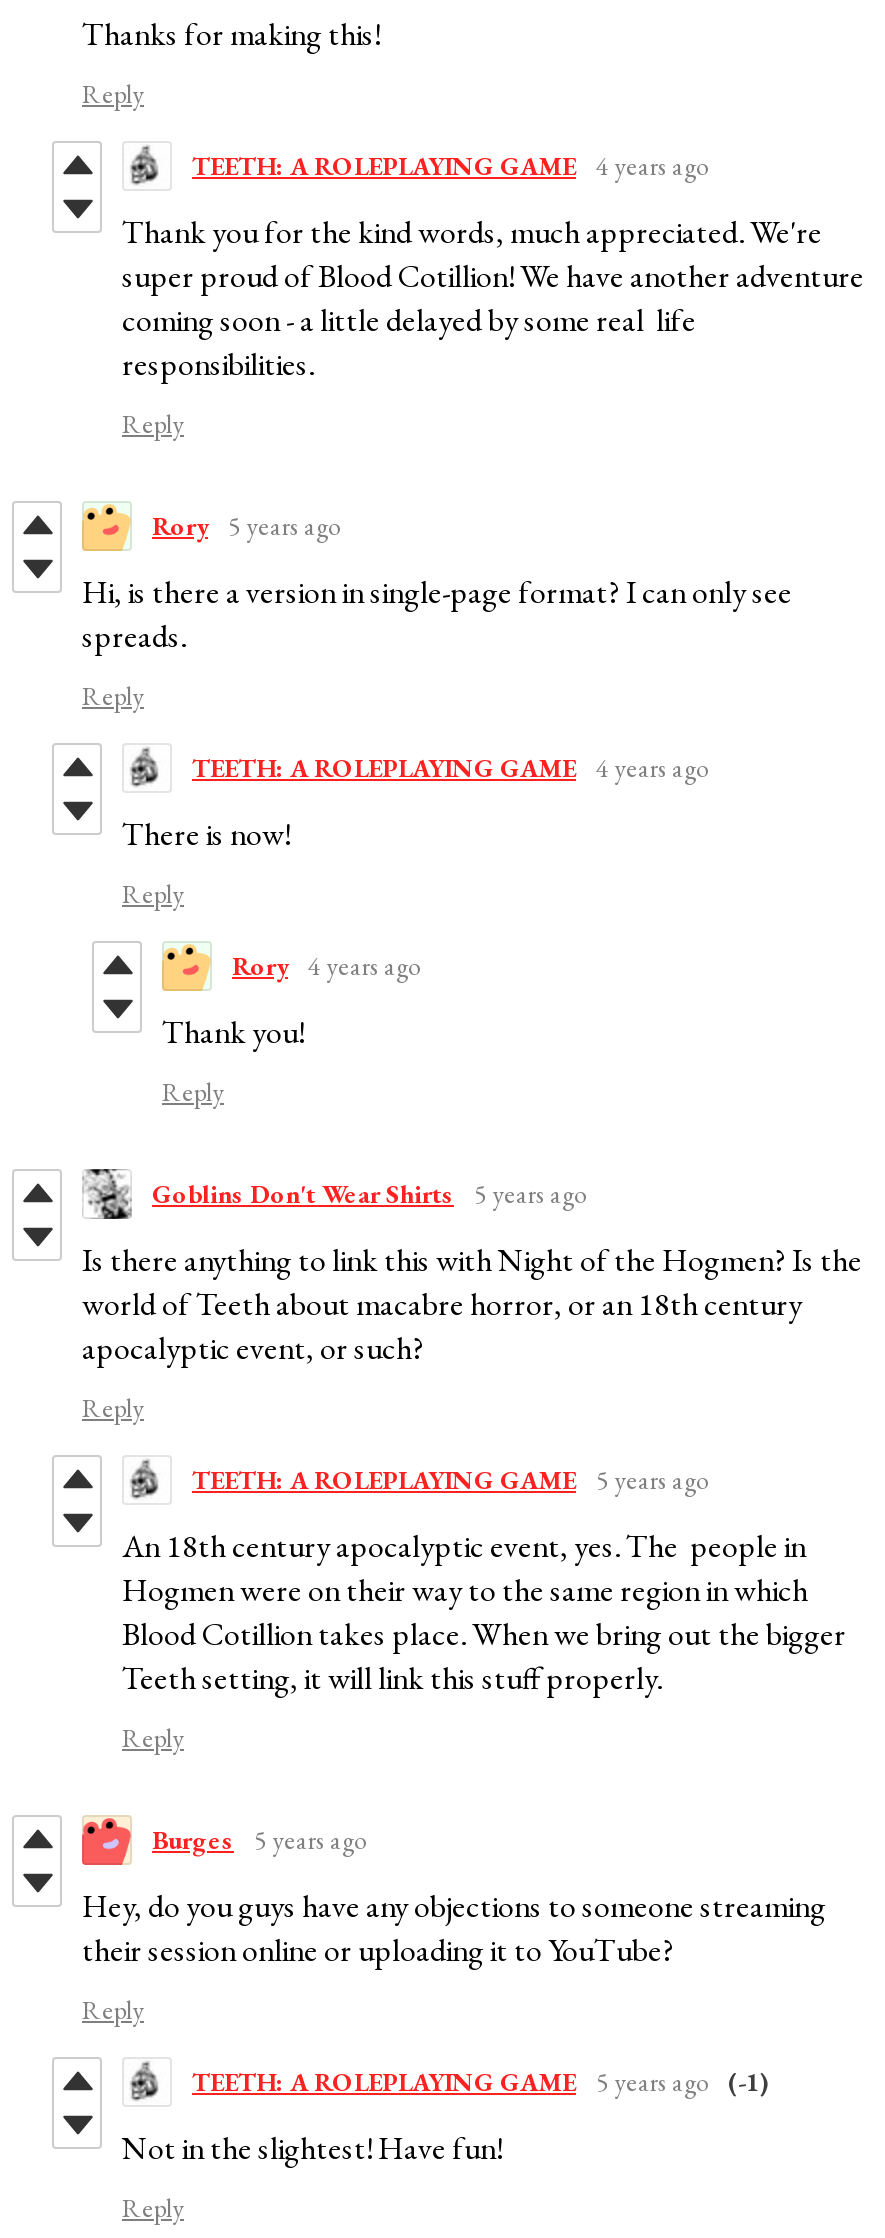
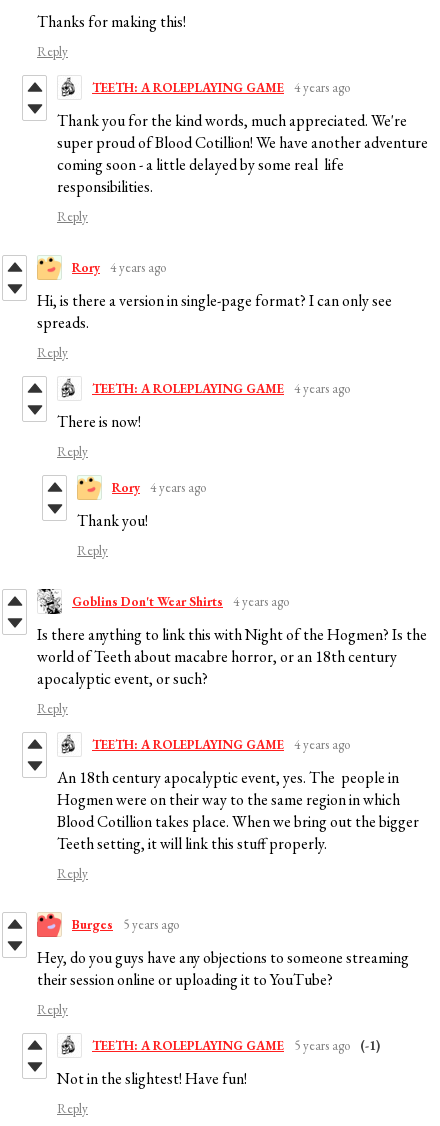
- Rory 5 years ago
+ Rory 4 years ago

- Goblins Don't Wear Shirts 5 years ago
+ Goblins Don't Wear Shirts 4 years ago

- TEETH: A ROLEPLAYING GAME 5 years ago
+ TEETH: A ROLEPLAYING GAME 4 years ago
